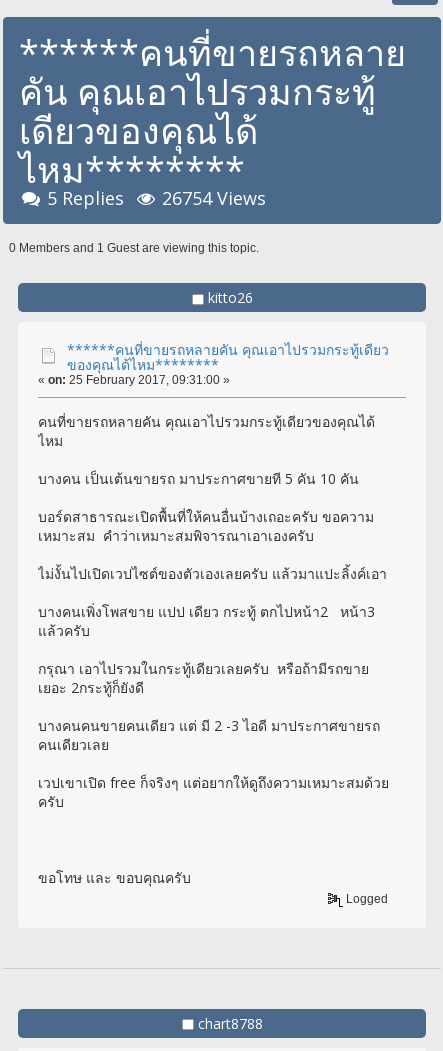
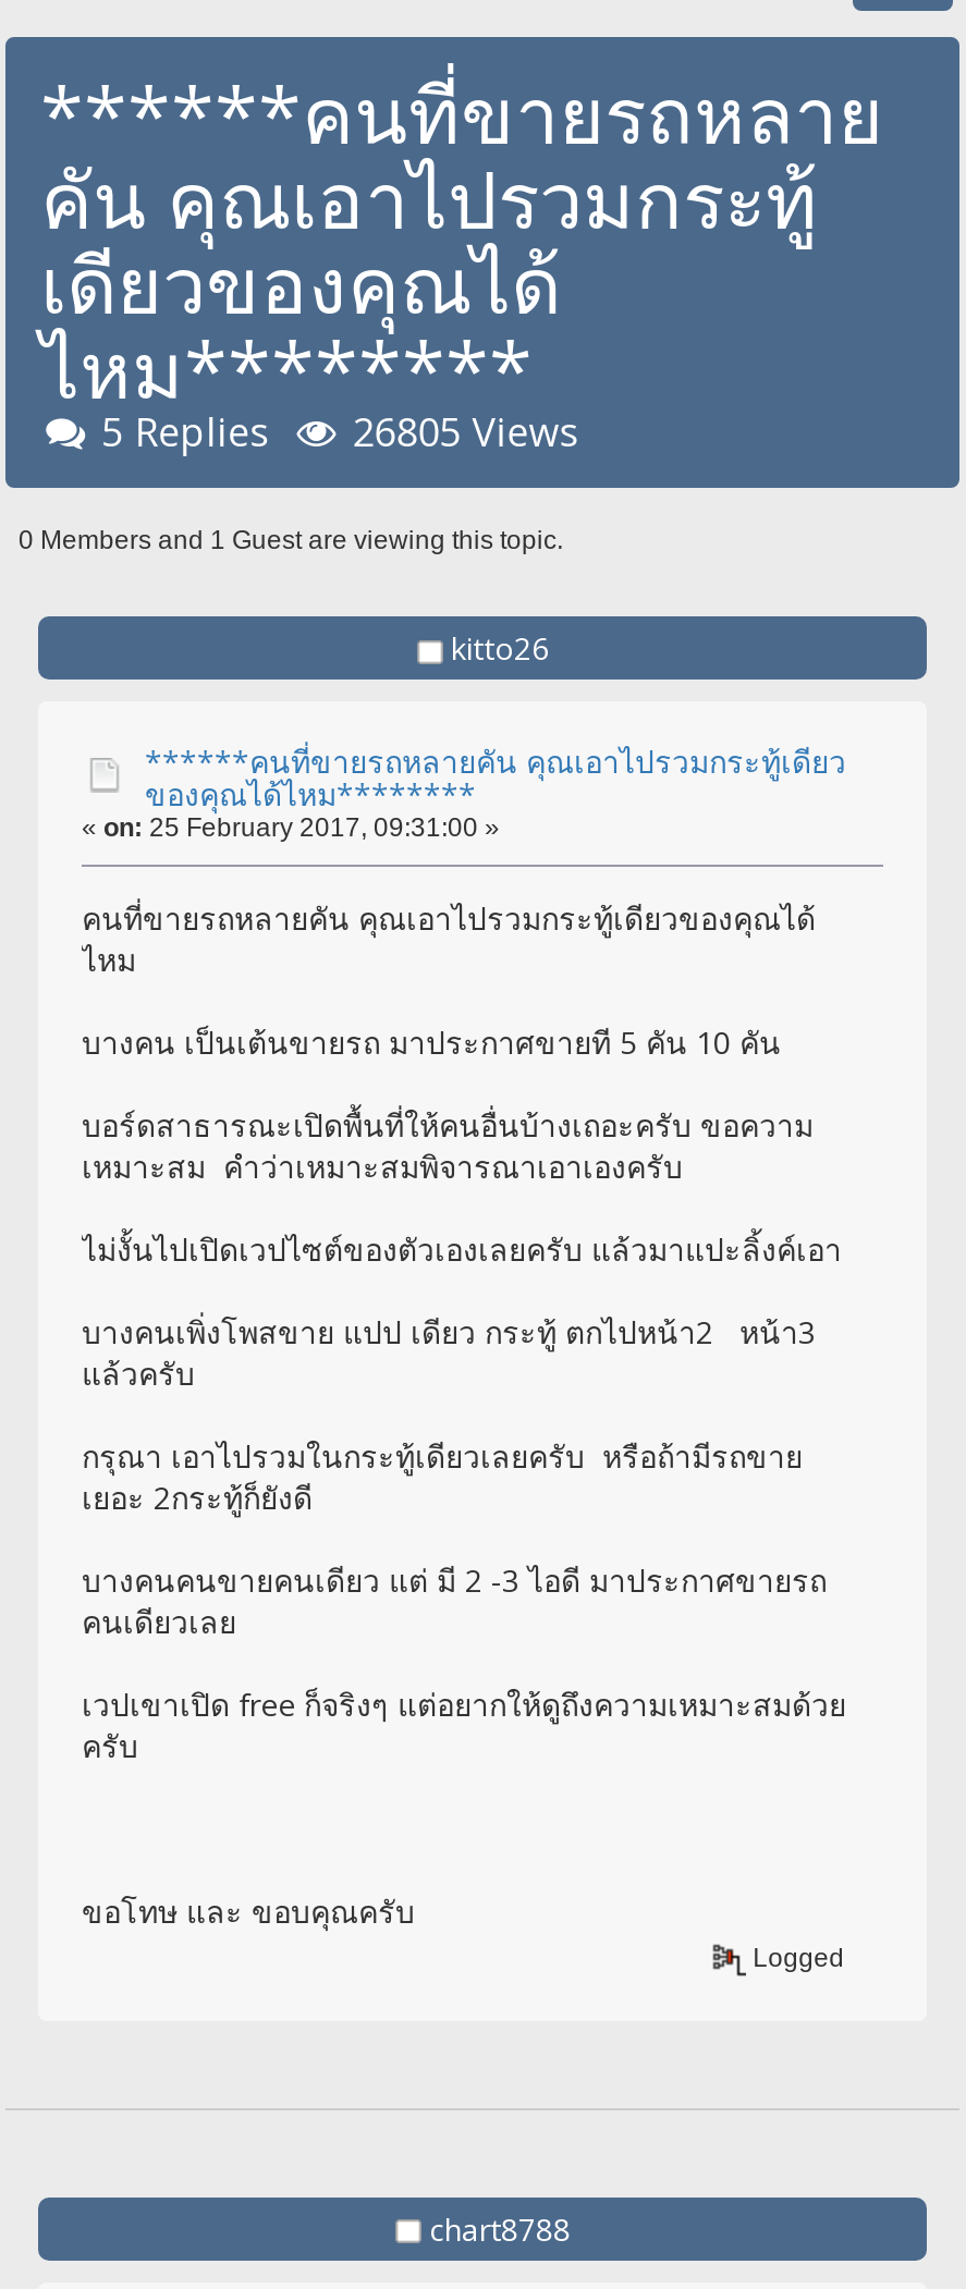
- 5 Replies 26754 Views
+ 5 Replies 26805 Views
